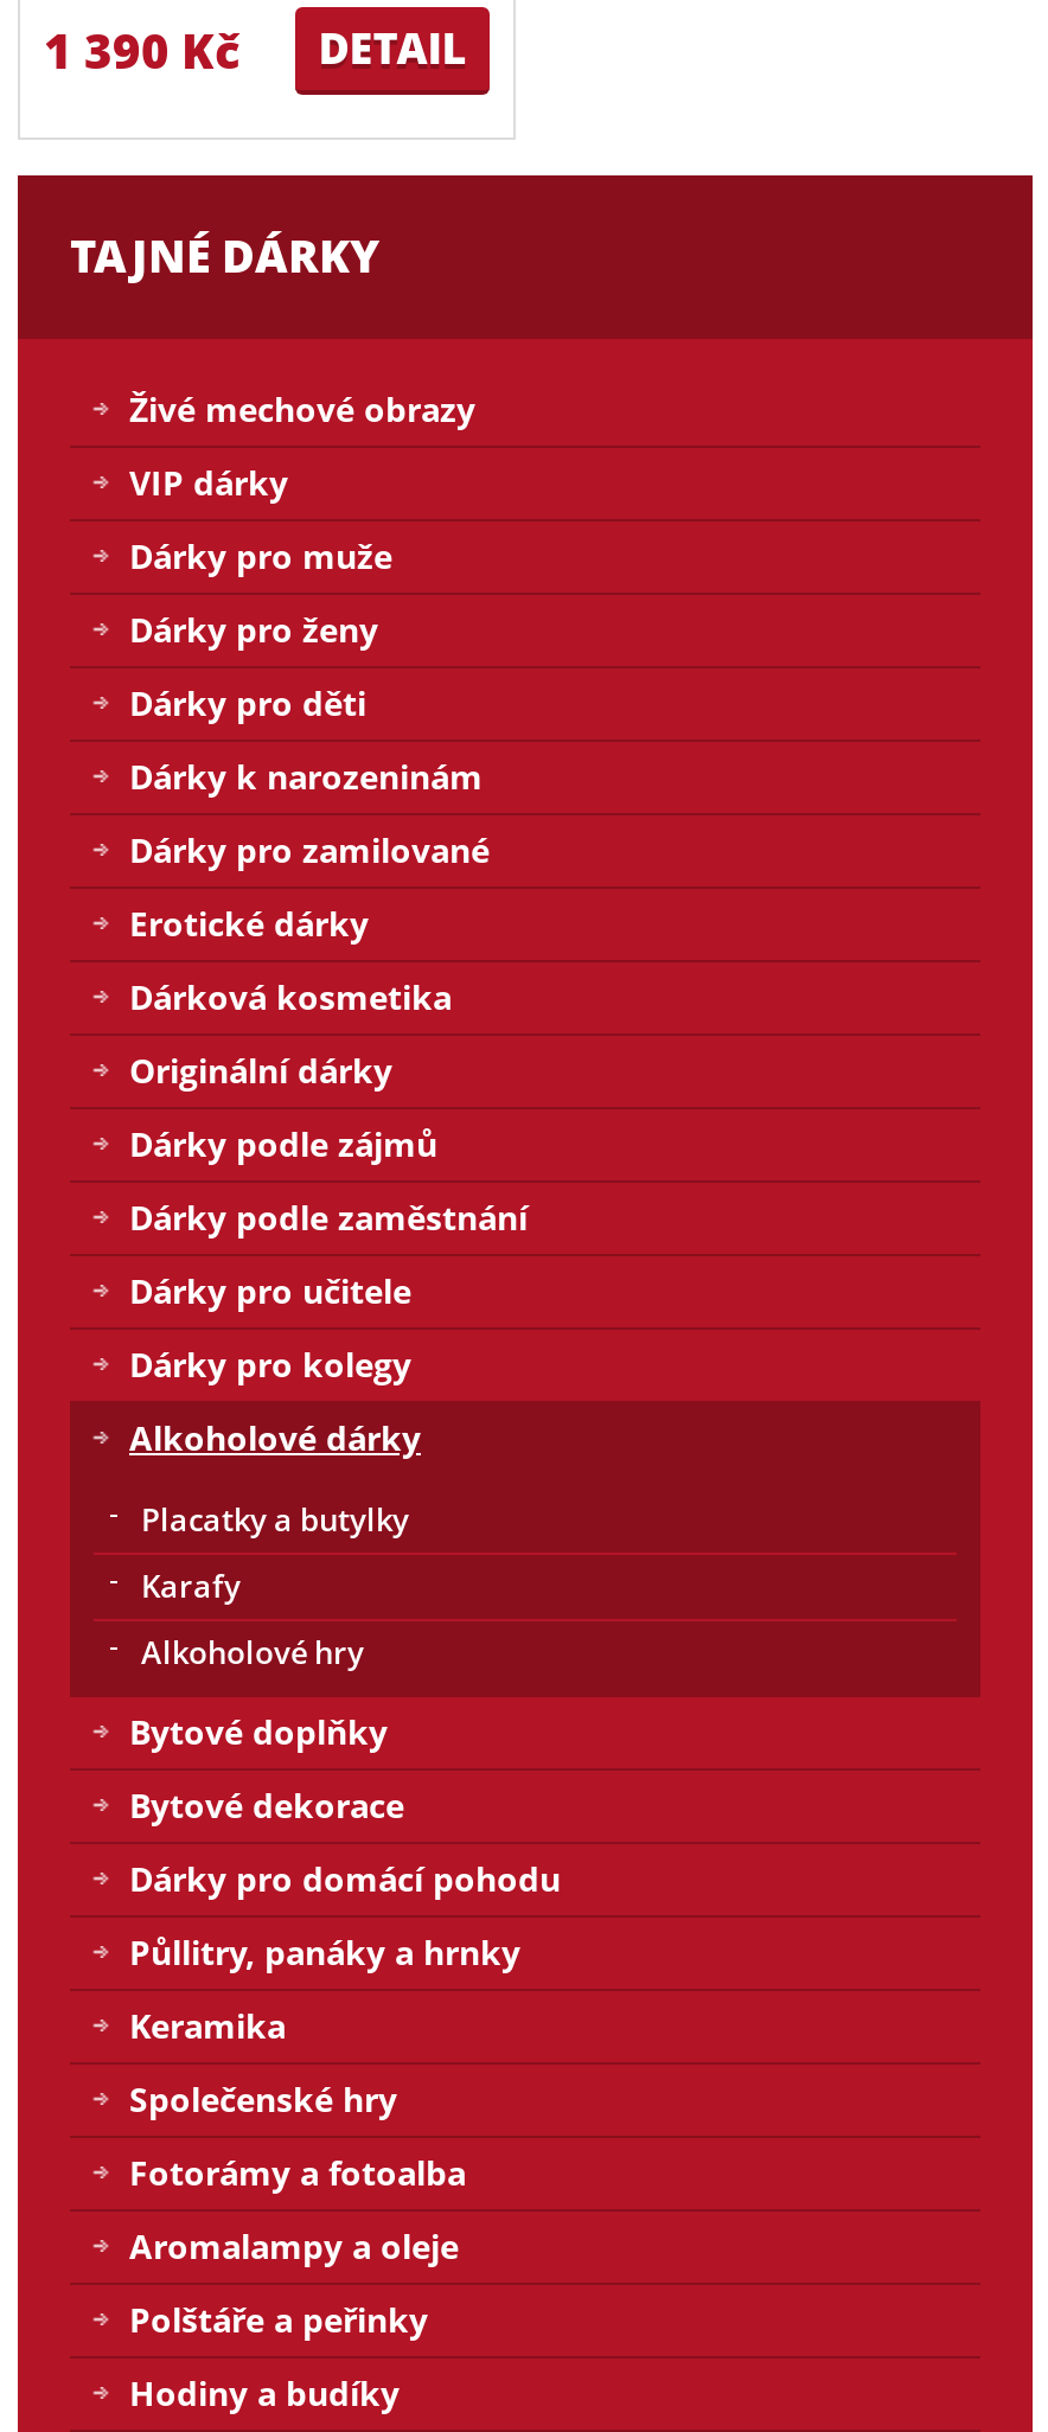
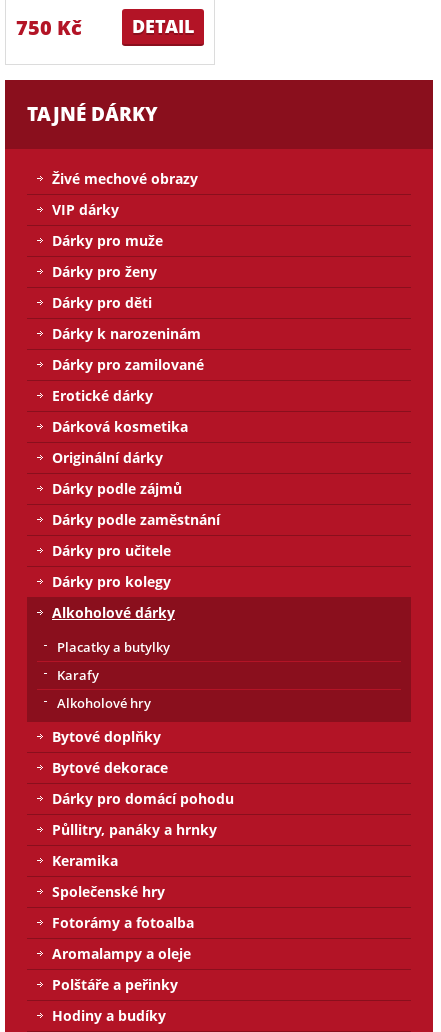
- 1 390 Kč
+ 750 Kč
